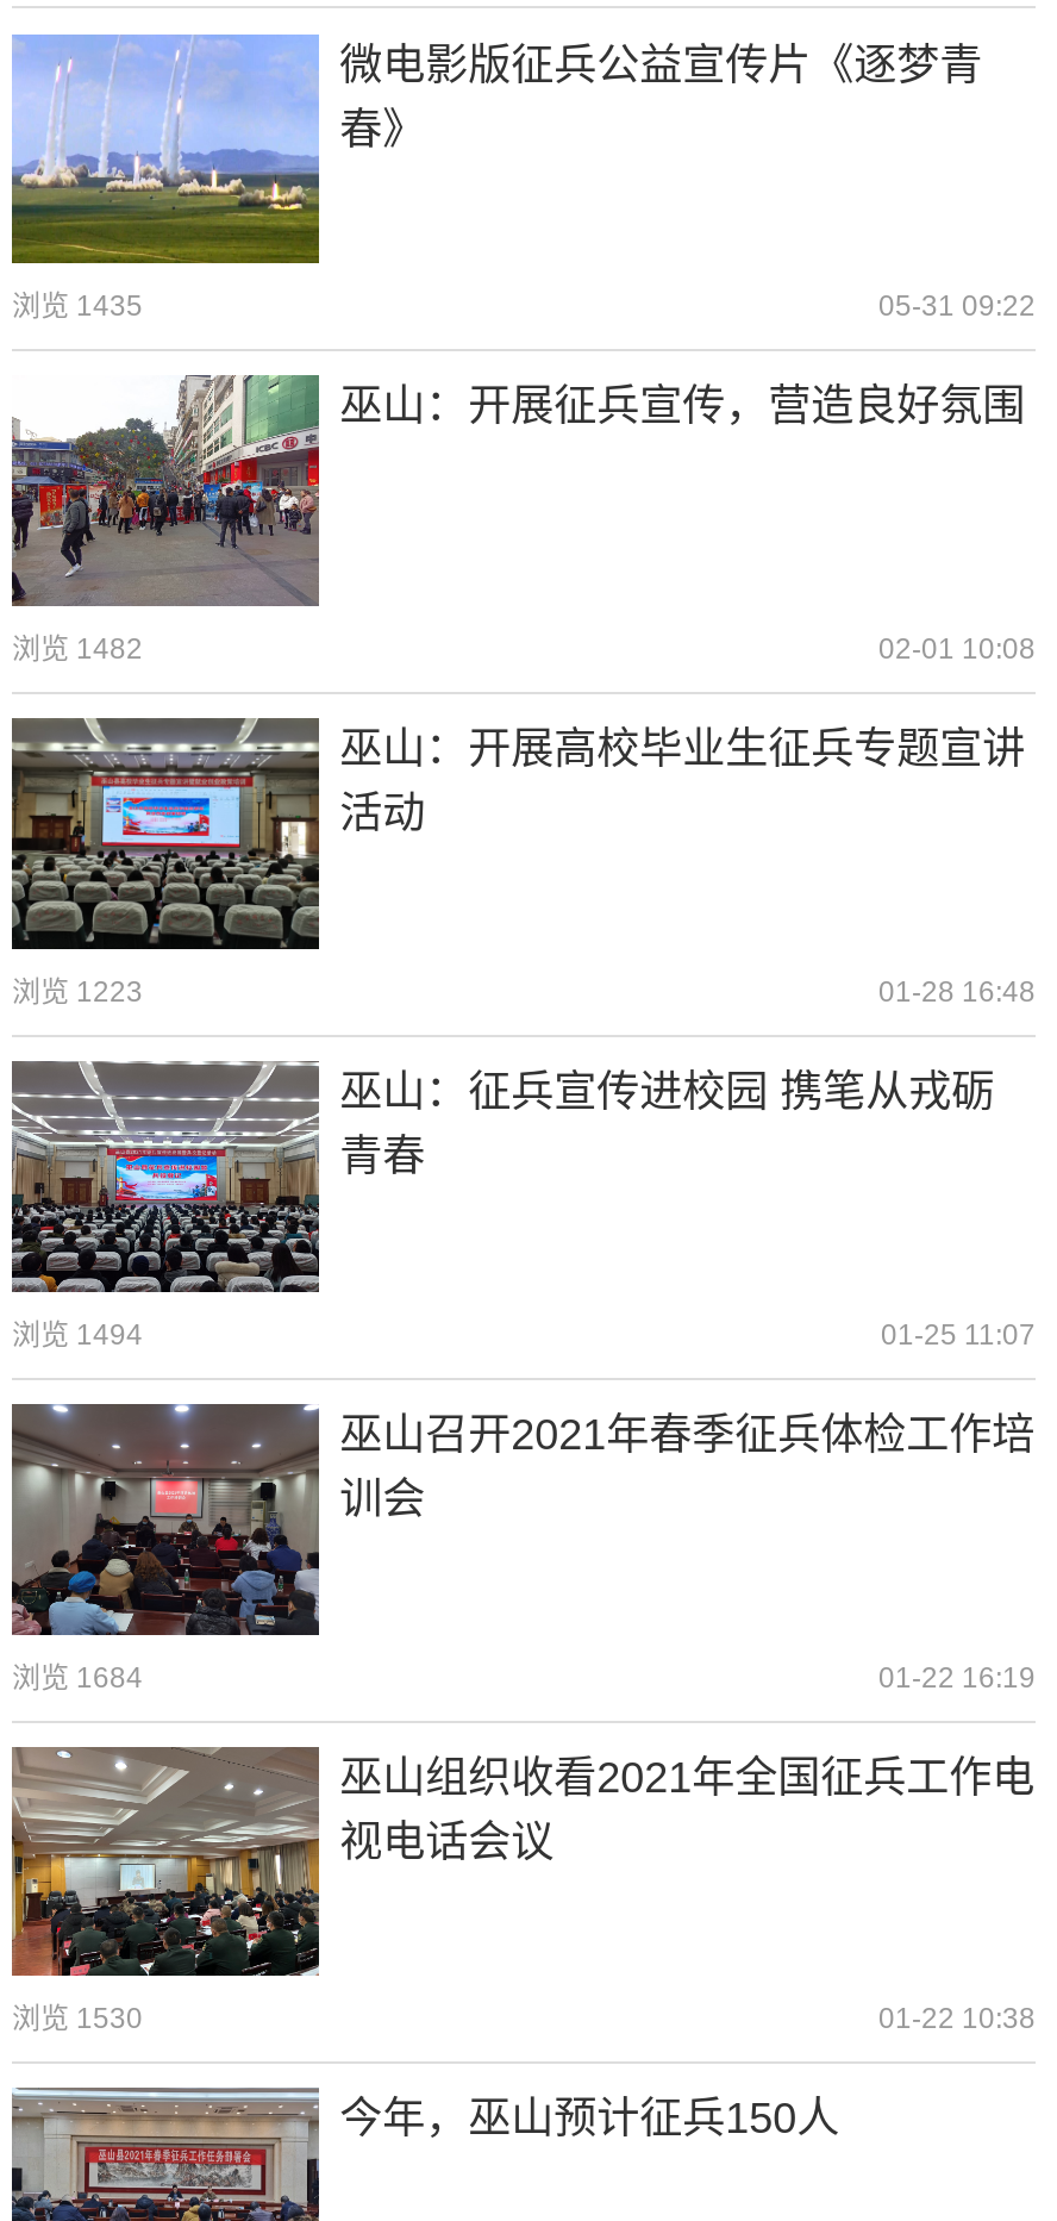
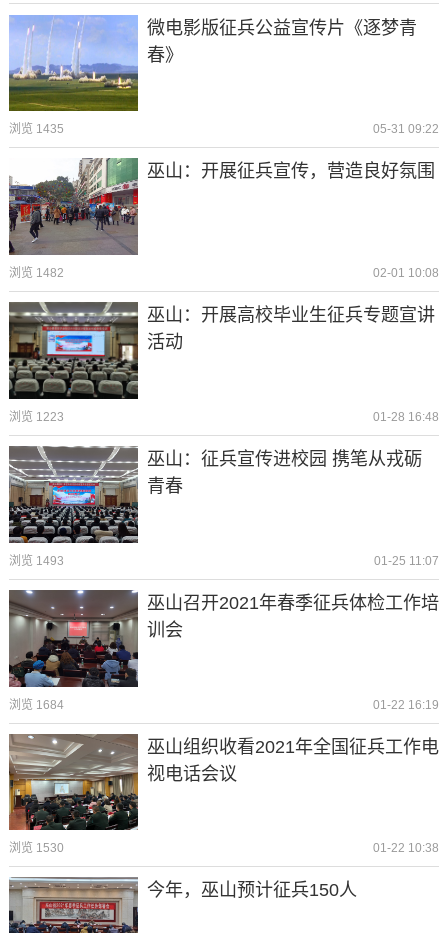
- 浏览 1494
+ 浏览 1493
